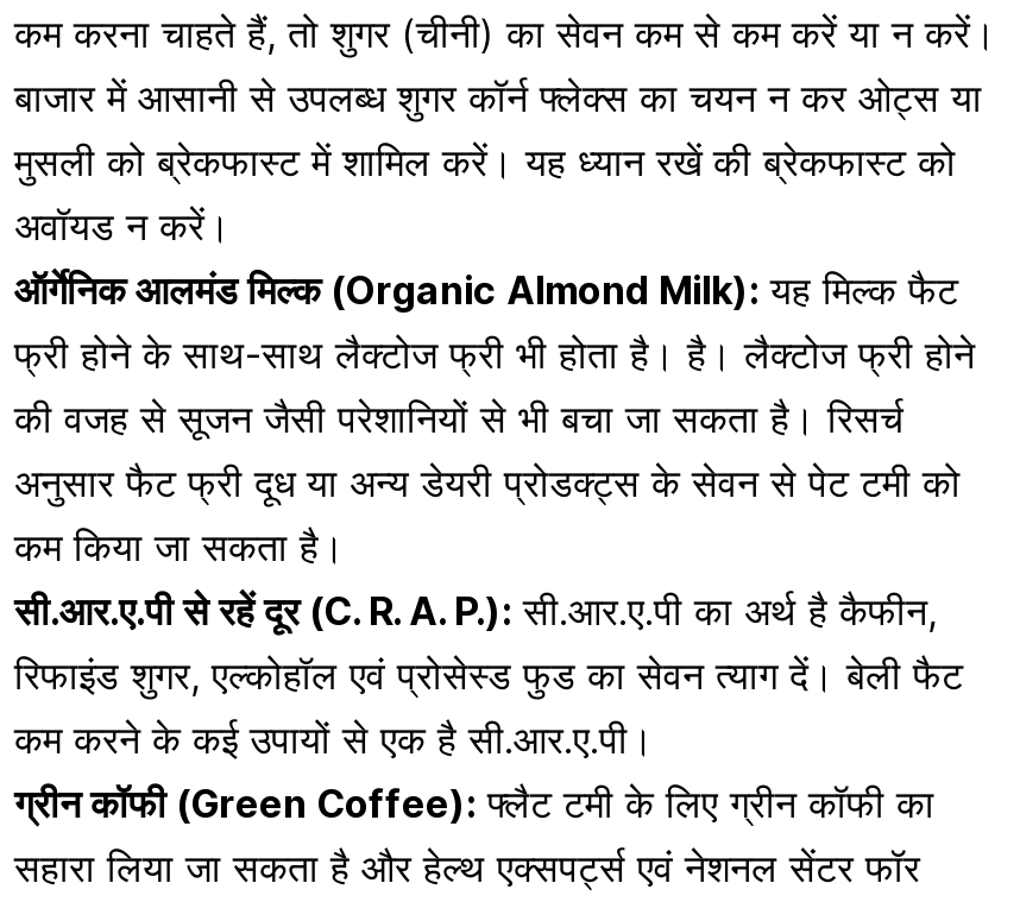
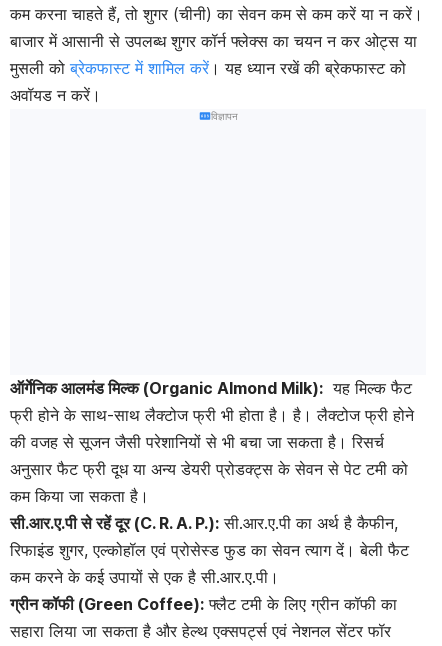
+ विज्ञापन
